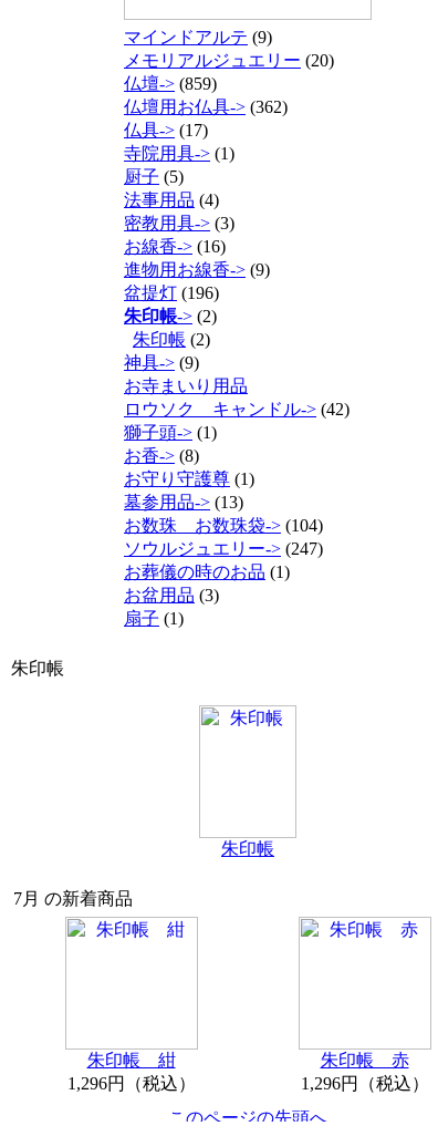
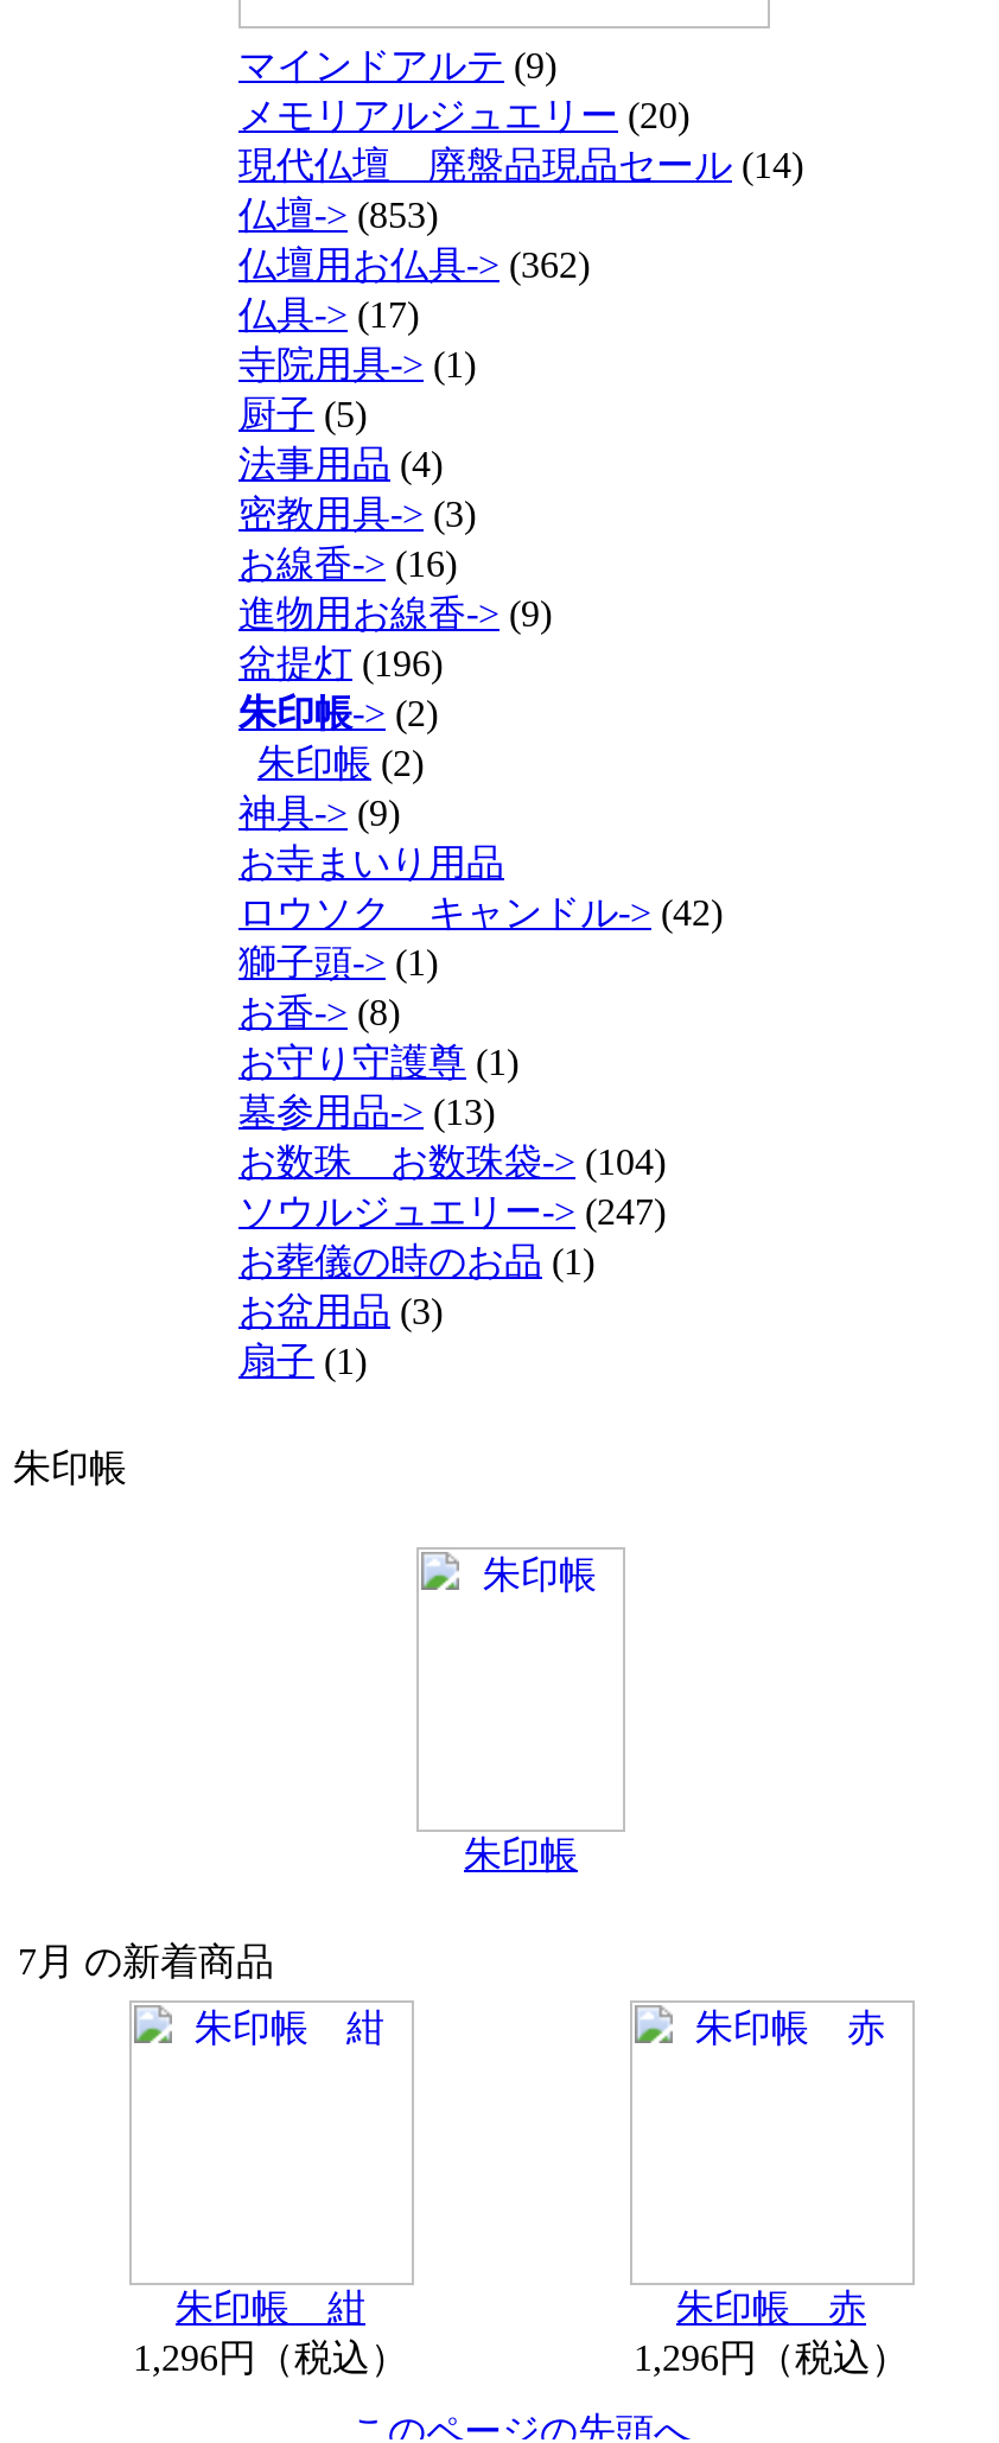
- 仏壇-> (859)
+ 現代仏壇 廃盤品現品セール(14)
+ 仏壇-> (853)
